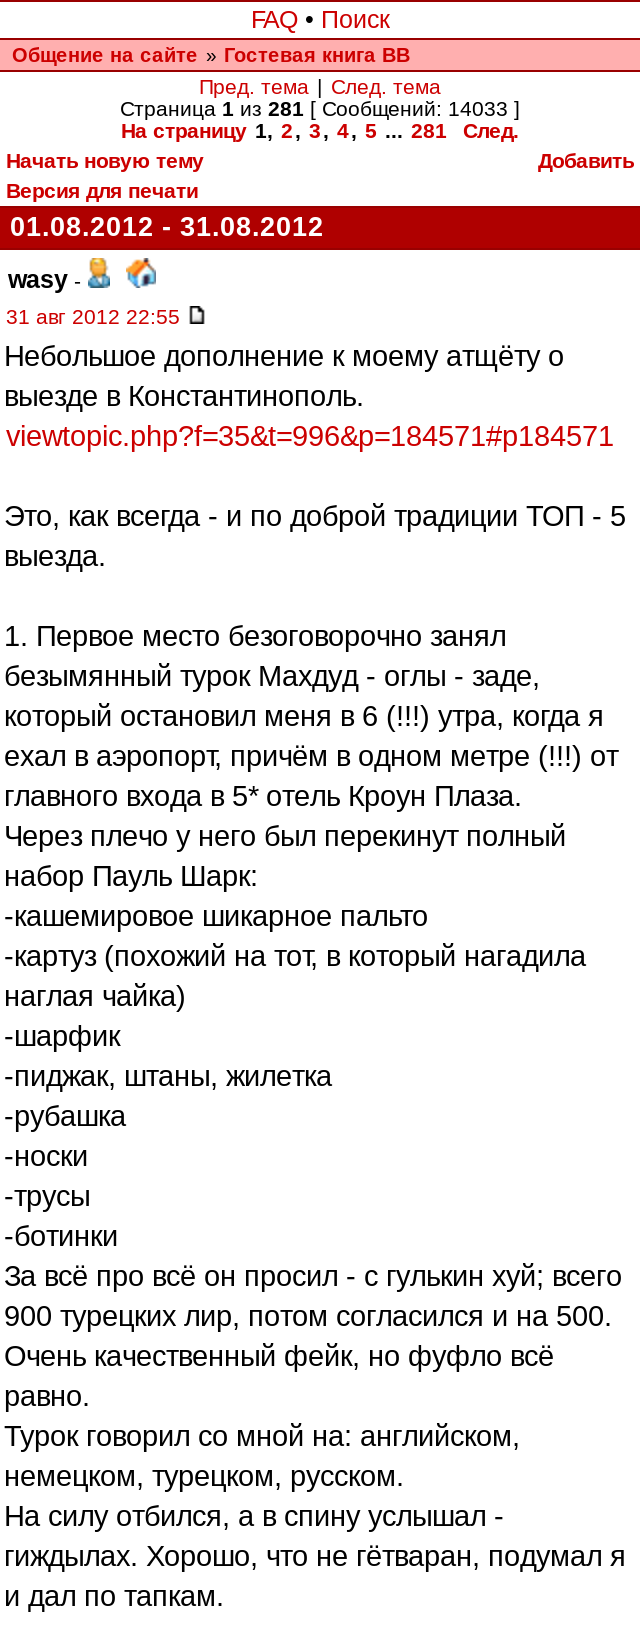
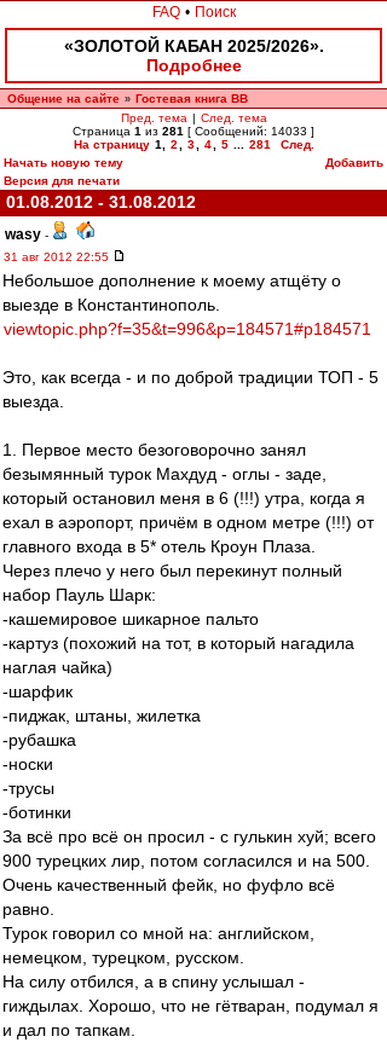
+ «ЗОЛОТОЙ КАБАН 2025/2026».
+ Подробнее
